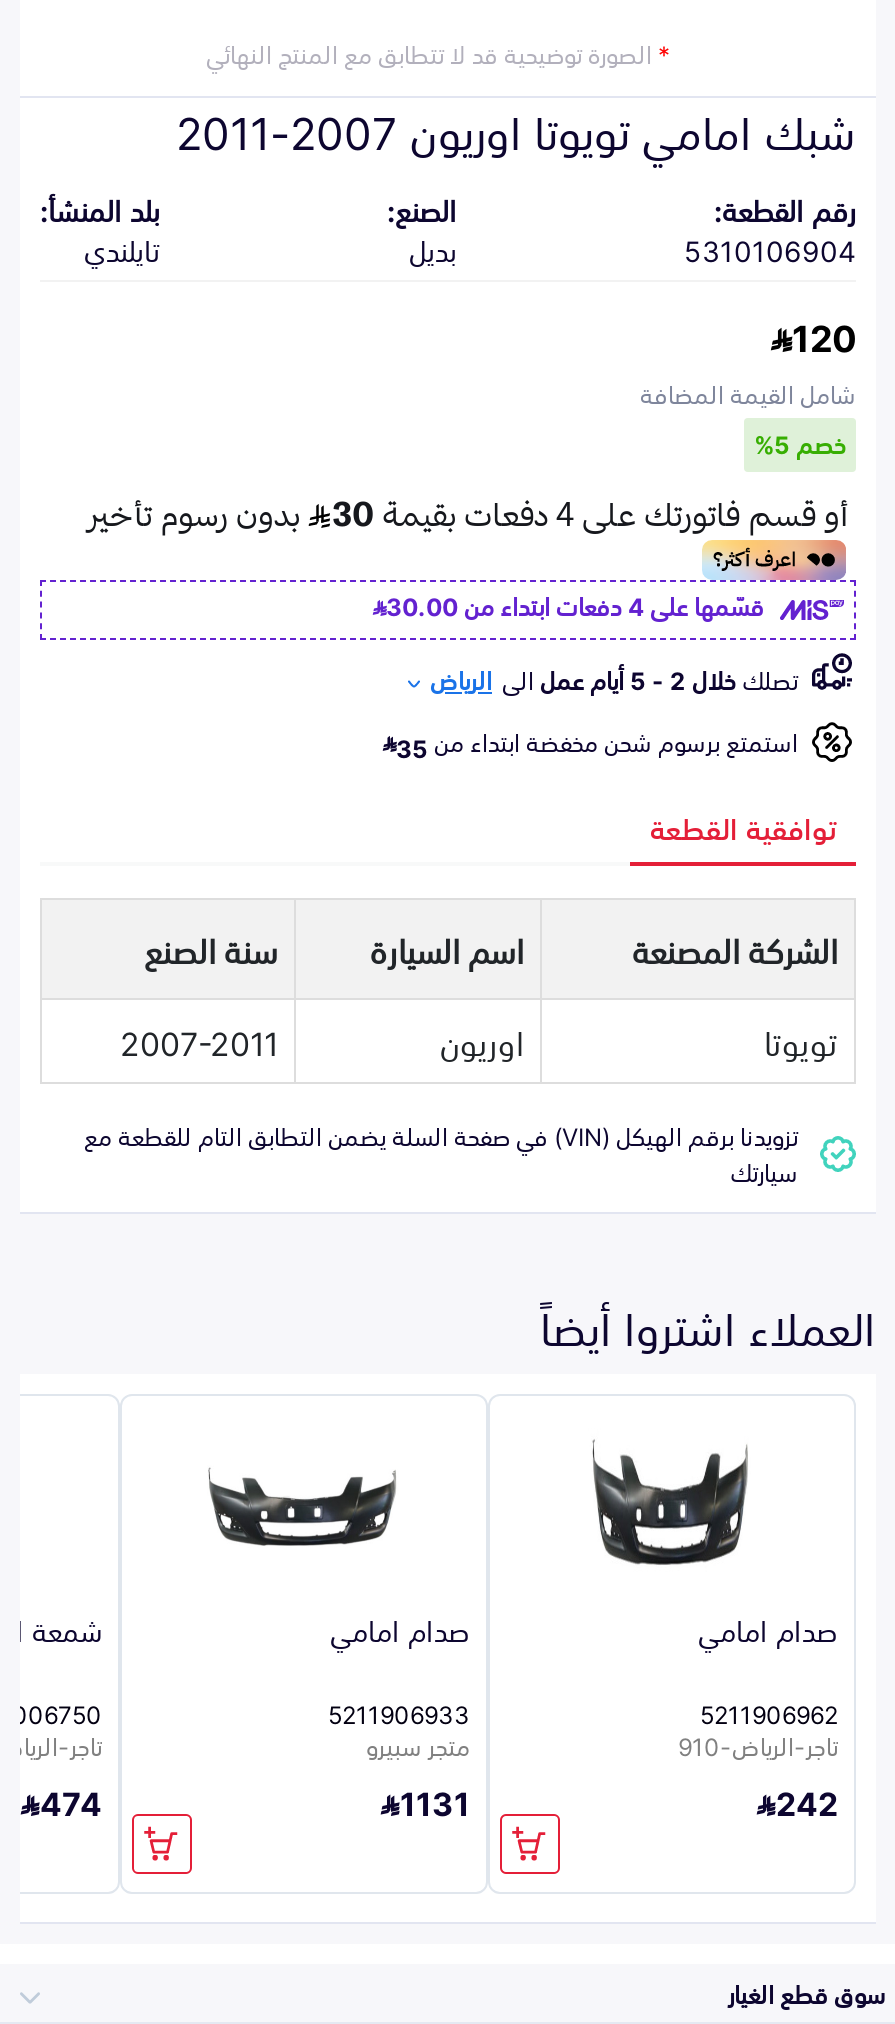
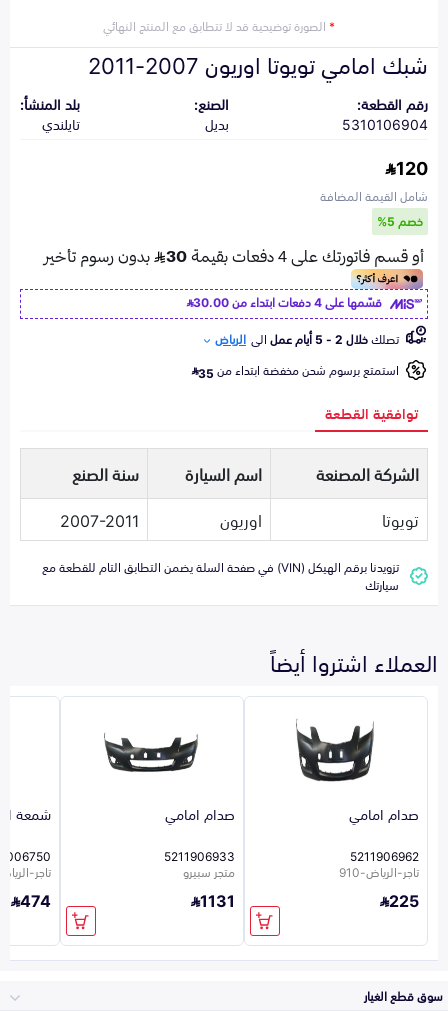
- 242
+ 225
